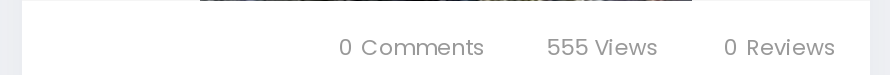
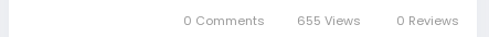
- 0 Comments 555 Views 0 Reviews
+ 0 Comments 655 Views 0 Reviews
